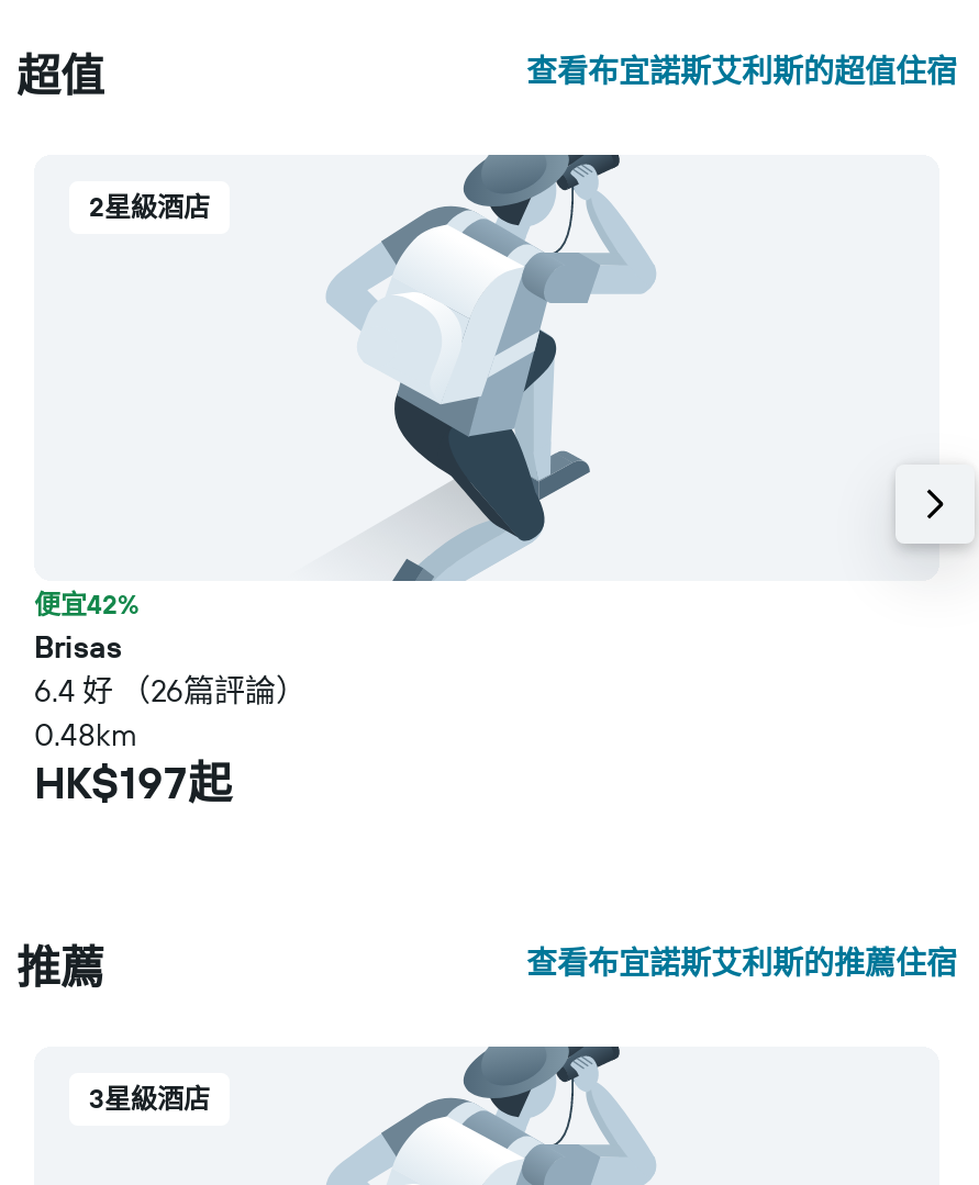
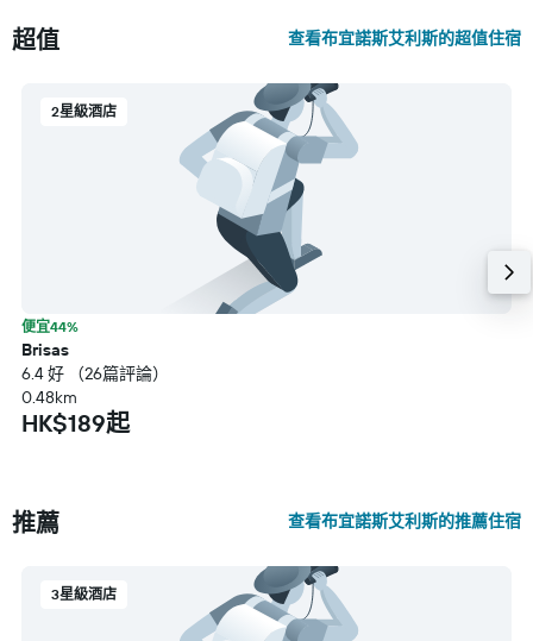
- 便宜42%
+ 便宜44%

- HK$197起
+ HK$189起
